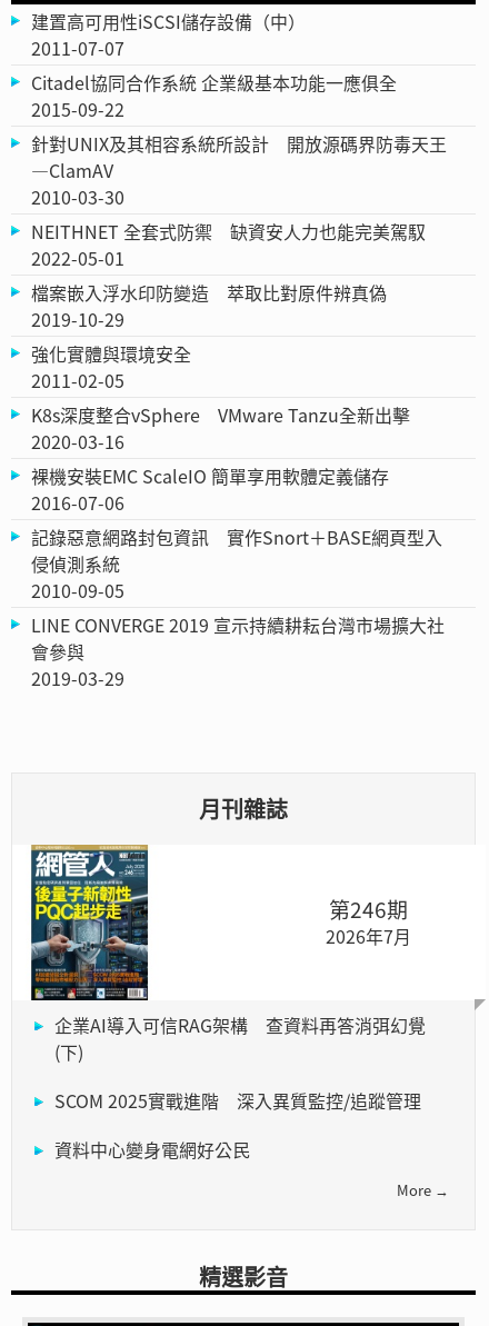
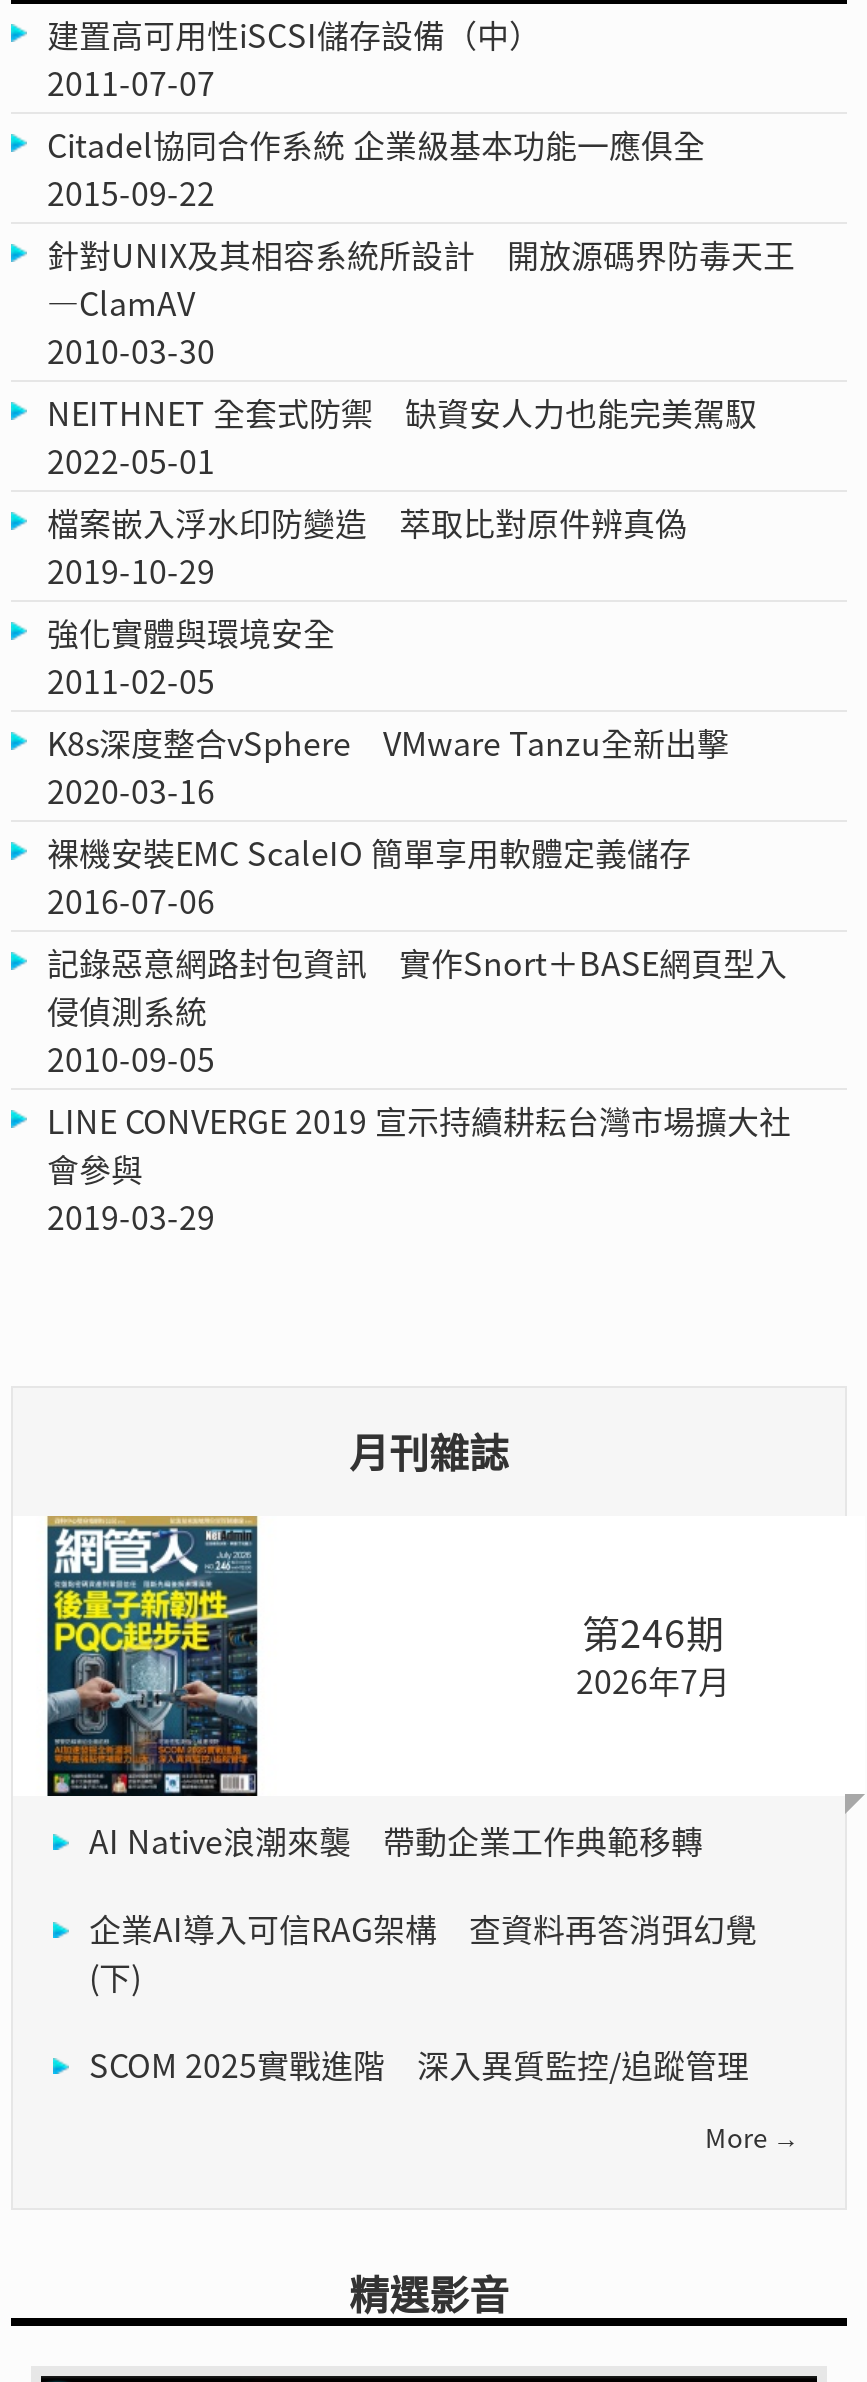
+ AI Native浪潮來襲 帶動企業工作典範移轉

moved down: 企業AI導入可信RAG架構 查資料再答消弭幻覺 | (下) | SCOM 2025實戰進階 深入異質監控/追蹤管理

- 資料中心變身電網好公民
